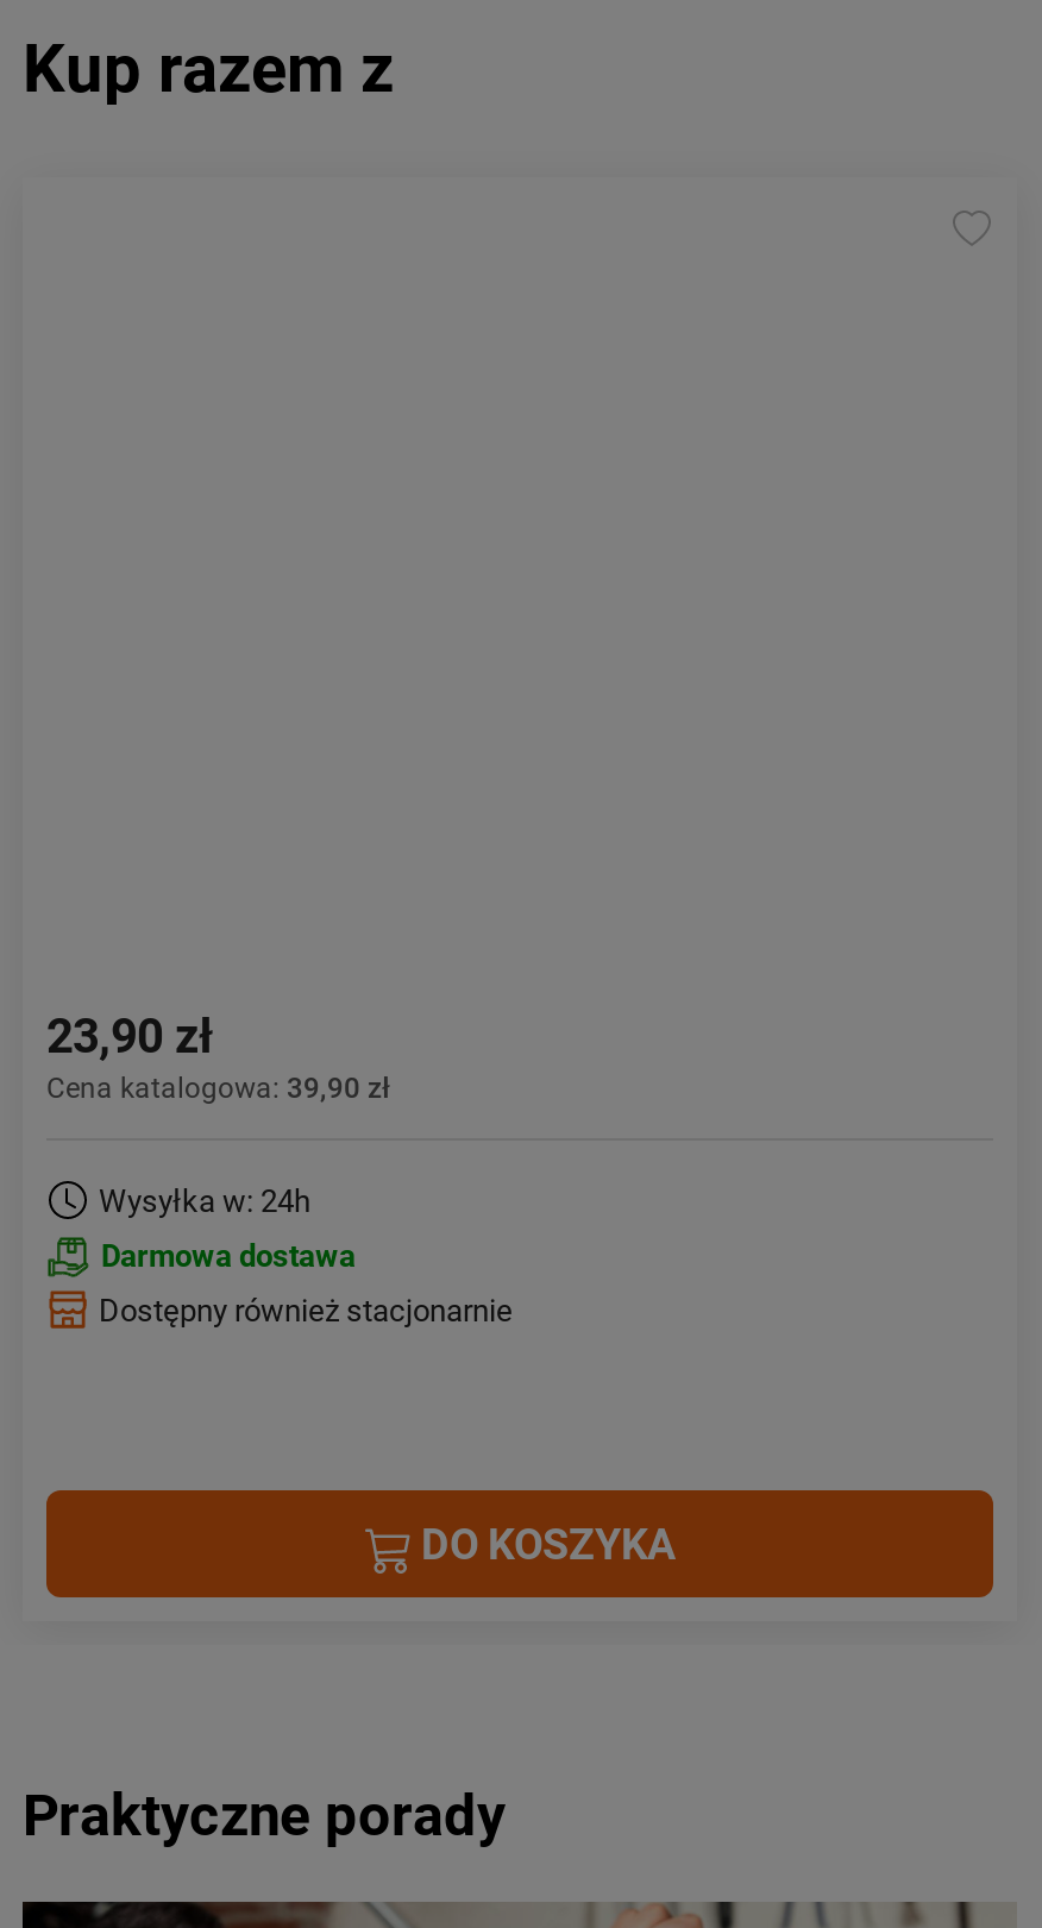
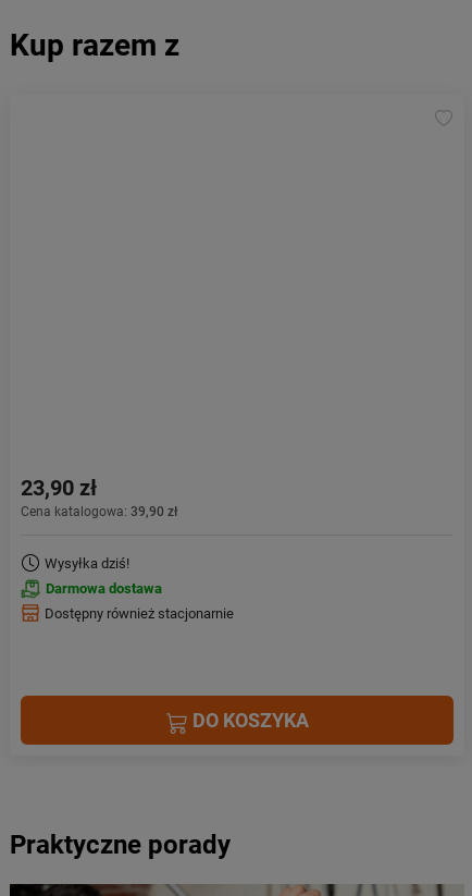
- Wysyłka w: 24h
+ Wysyłka dziś!
